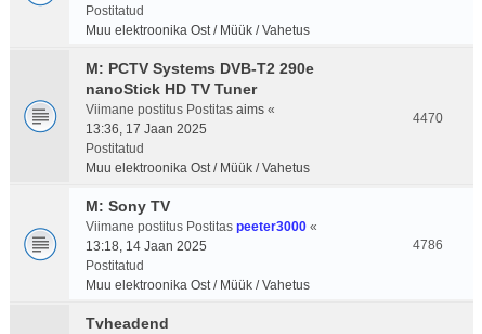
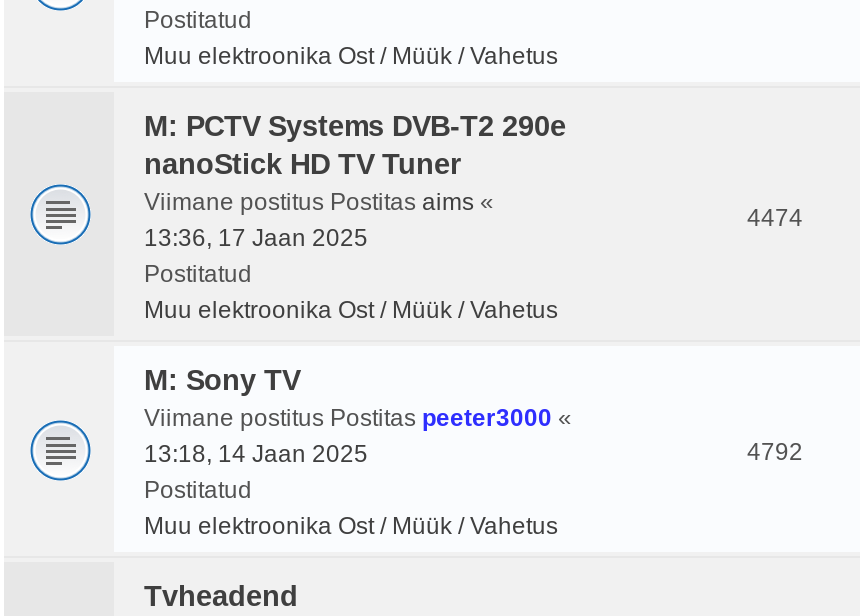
- 4470
+ 4474

- 4786
+ 4792
